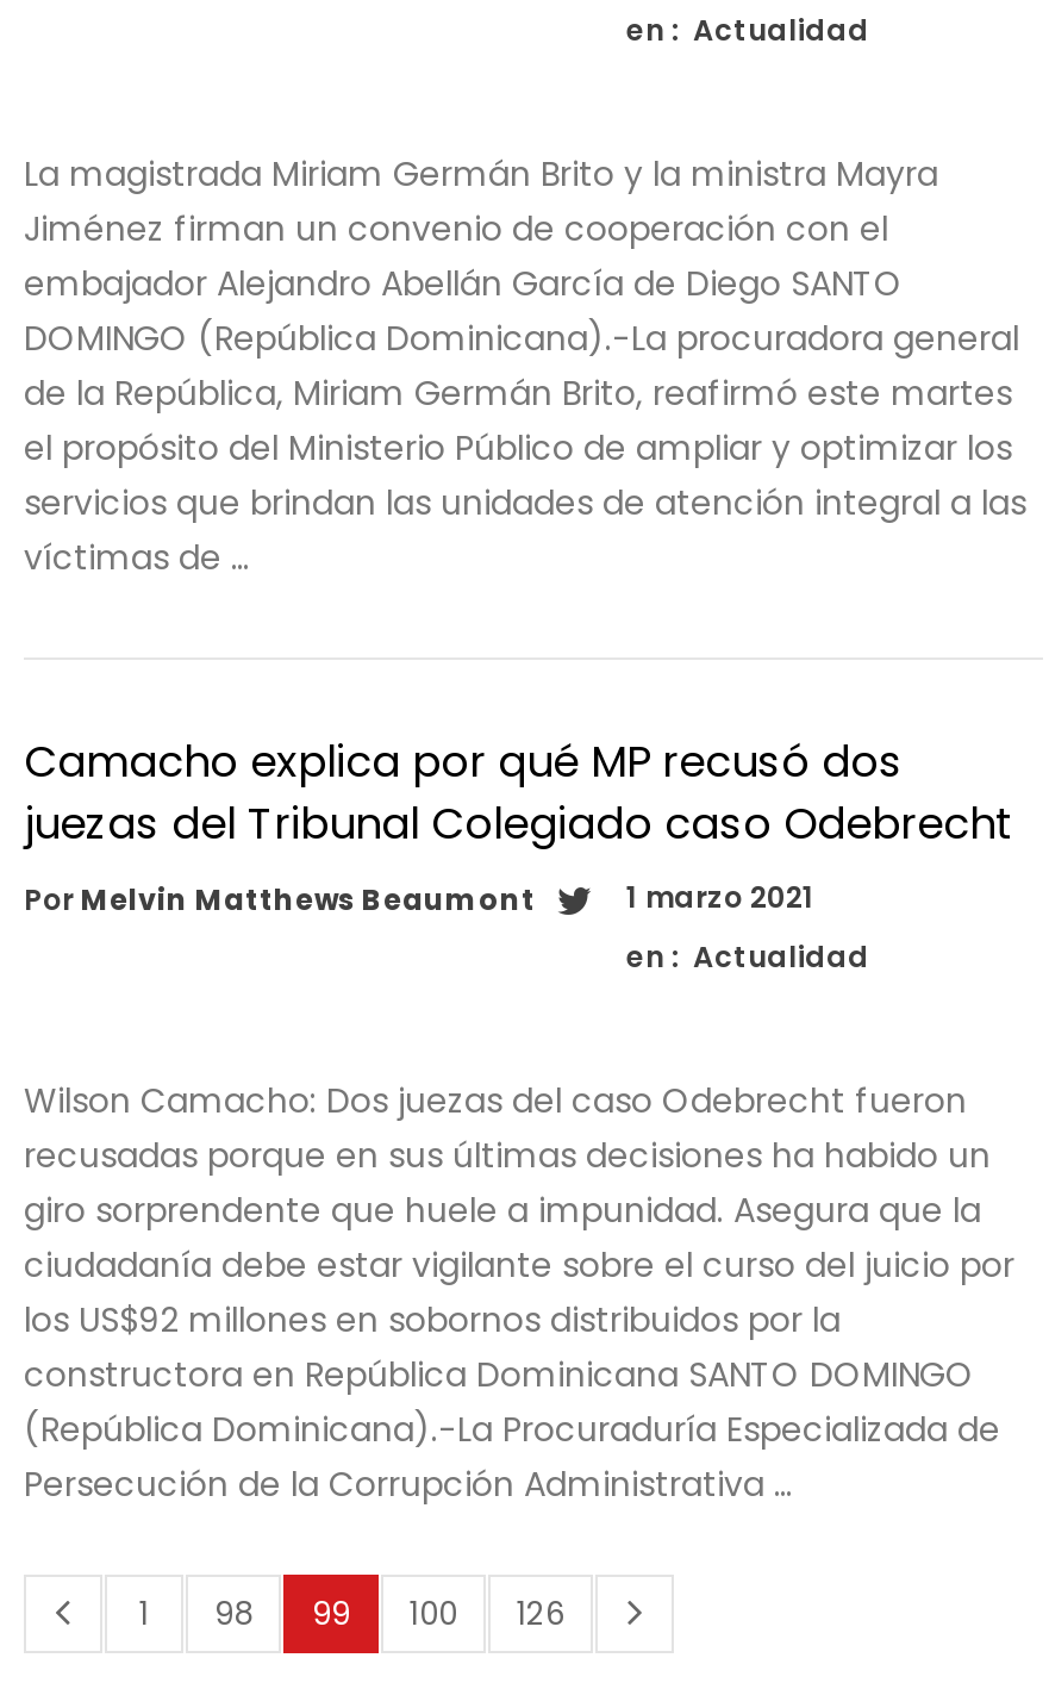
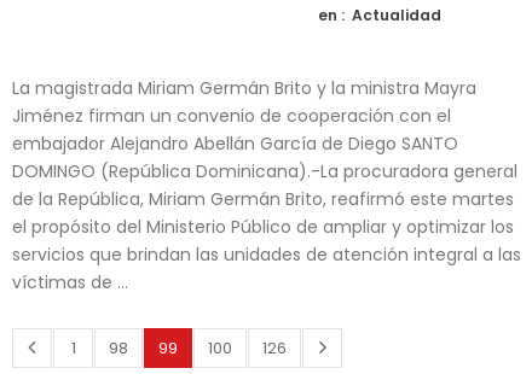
- Camacho explica por qué MP recusó dos
- juezas del Tribunal Colegiado caso Odebrecht
- Por Melvin Matthews Beaumont
- 1 marzo 2021
- en : Actualidad
- Wilson Camacho: Dos juezas del caso Odebrecht fueron
- recusadas porque en sus últimas decisiones ha habido un
- giro sorprendente que huele a impunidad. Asegura que la
- ciudadanía debe estar vigilante sobre el curso del juicio por
- los US$92 millones en sobornos distribuidos por la
- constructora en República Dominicana SANTO DOMINGO
- (República Dominicana).-La Procuraduría Especializada de
- Persecución de la Corrupción Administrativa …
